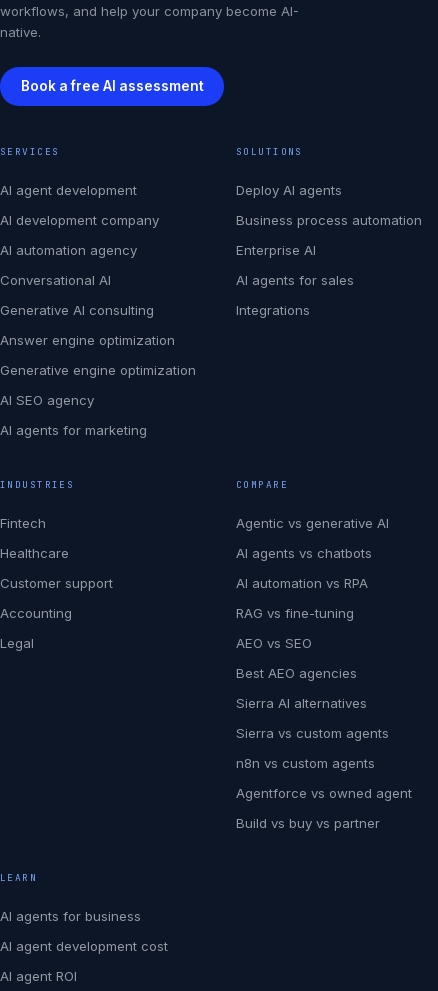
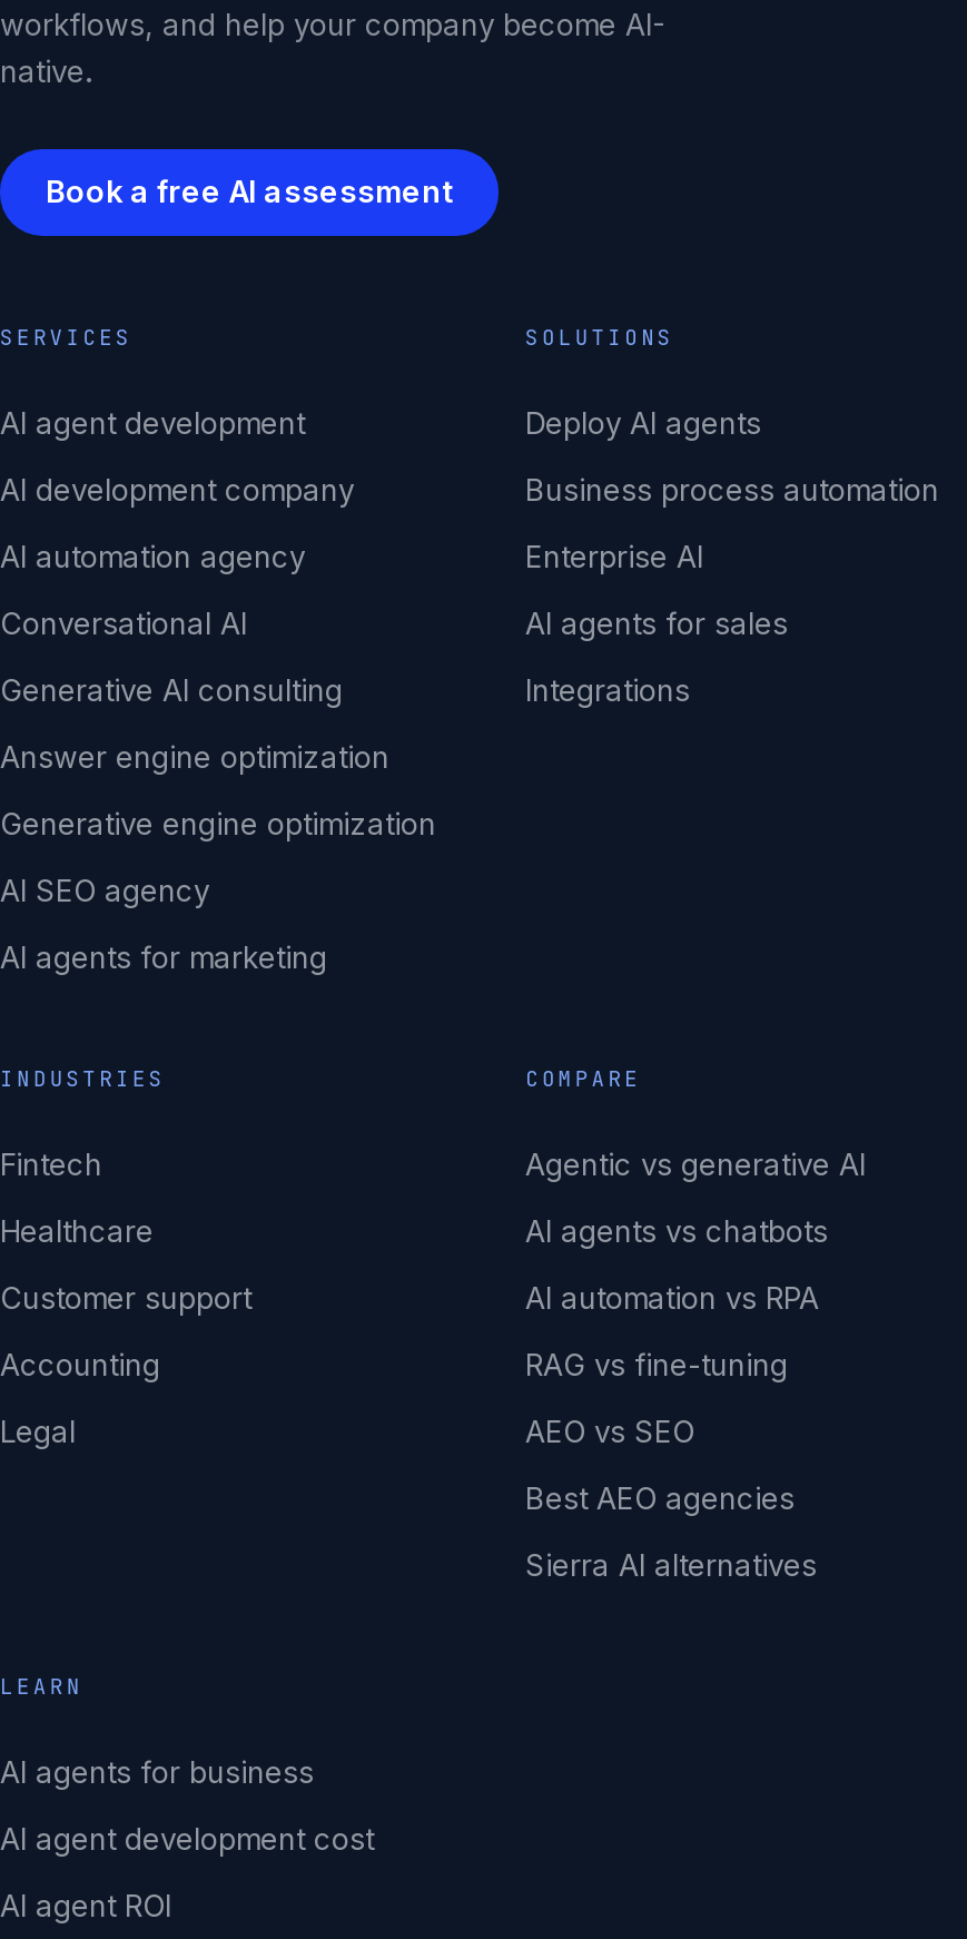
- Sierra vs custom agents
- n8n vs custom agents
- Agentforce vs owned agent
- Build vs buy vs partner
